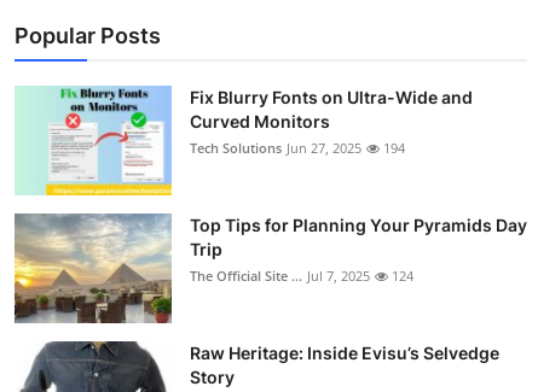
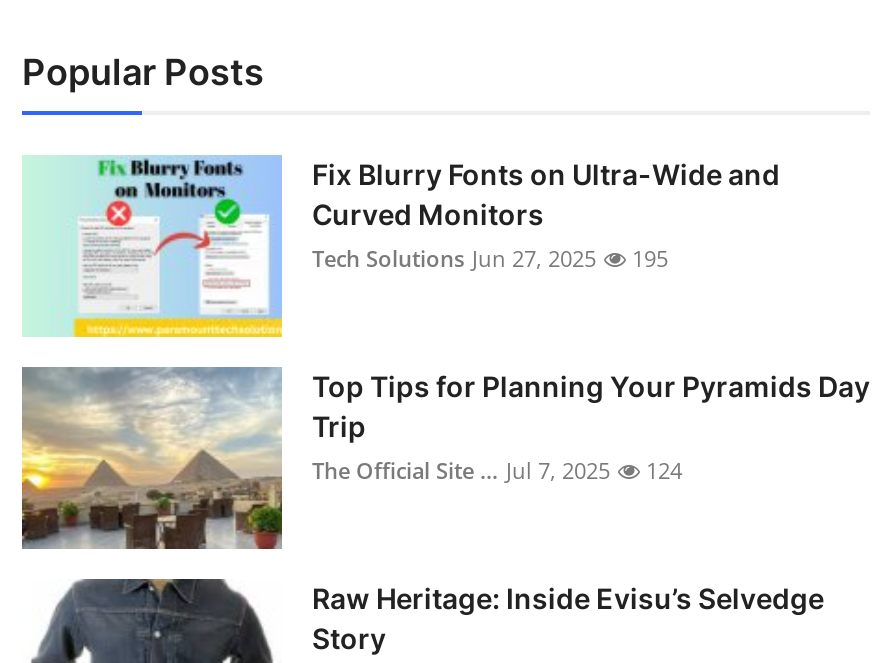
- Tech Solutions Jun 27, 2025 194
+ Tech Solutions Jun 27, 2025 195
